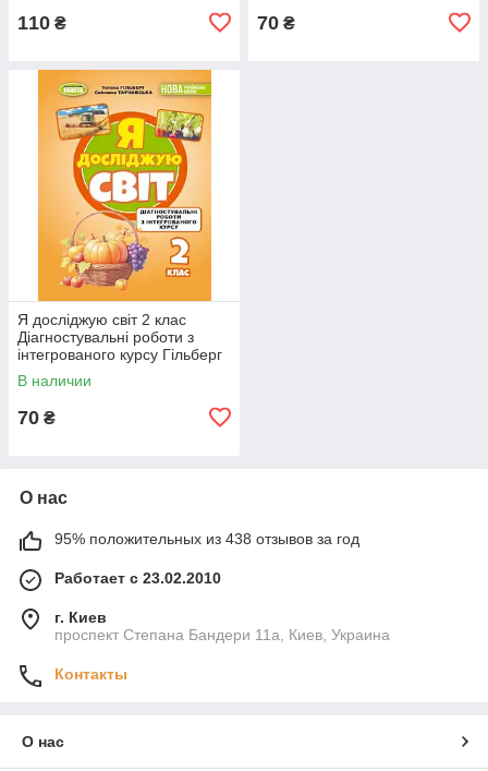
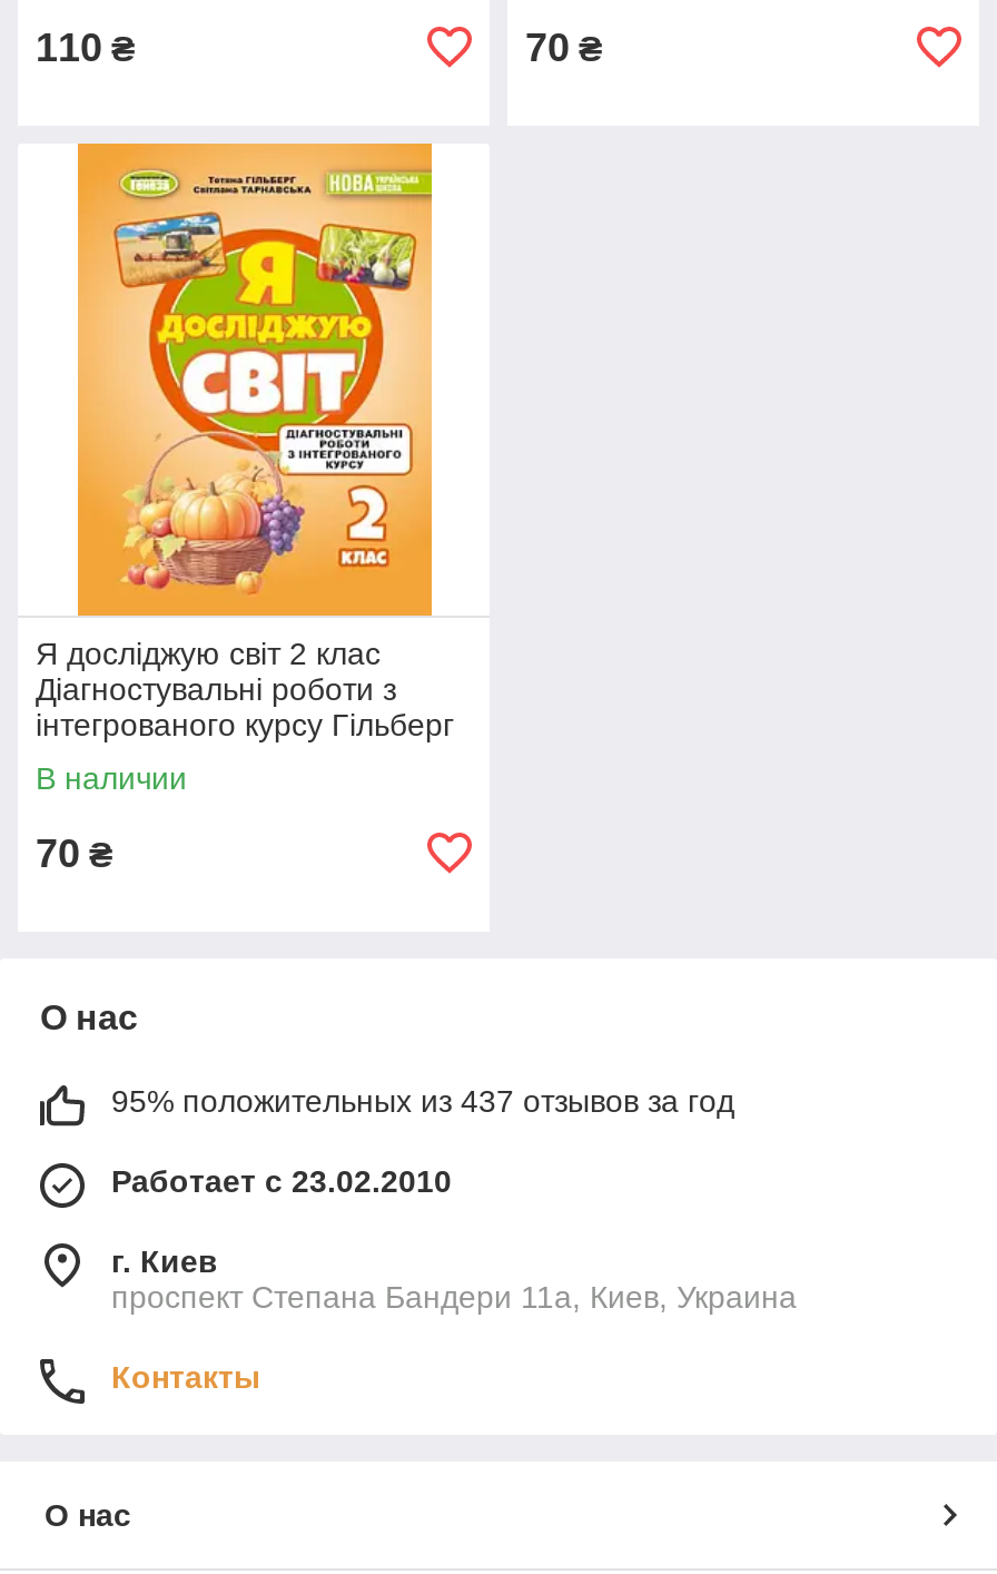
- 95% положительных из 438 отзывов за год
+ 95% положительных из 437 отзывов за год
